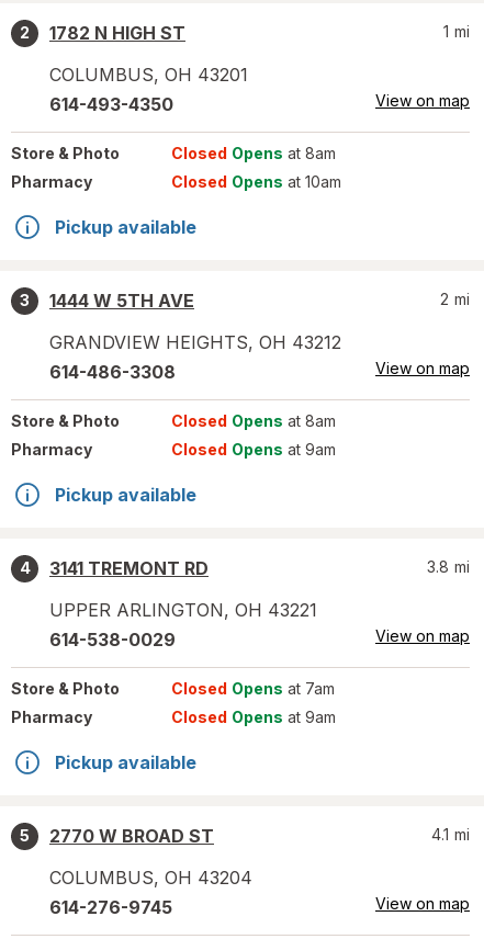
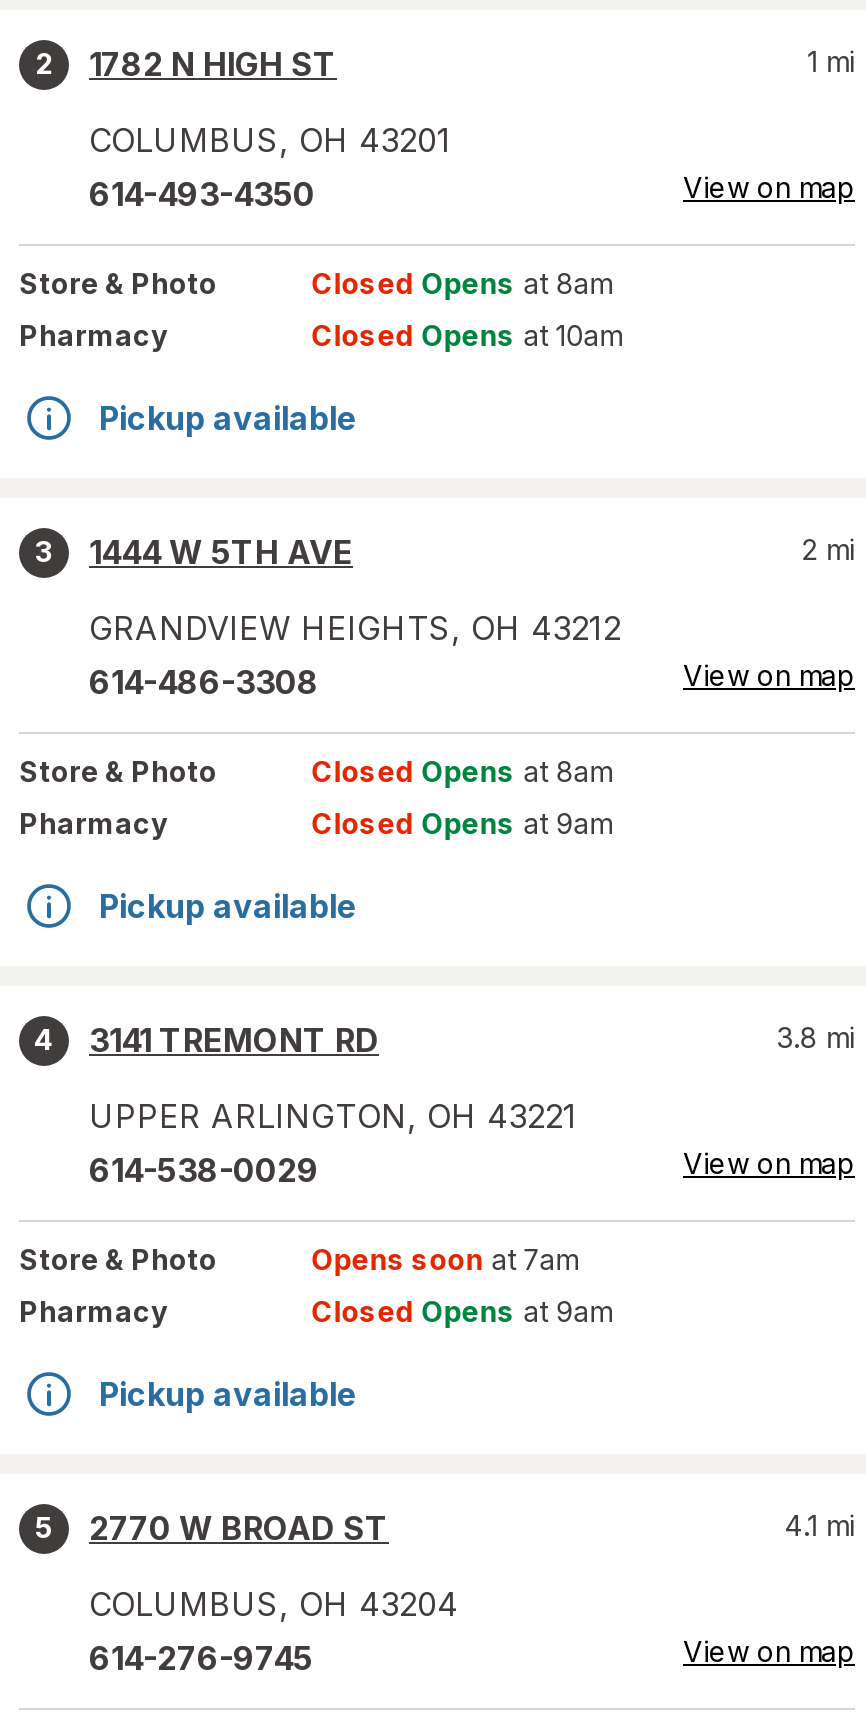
- Closed Opens at 7am
+ Opens soon at 7am
